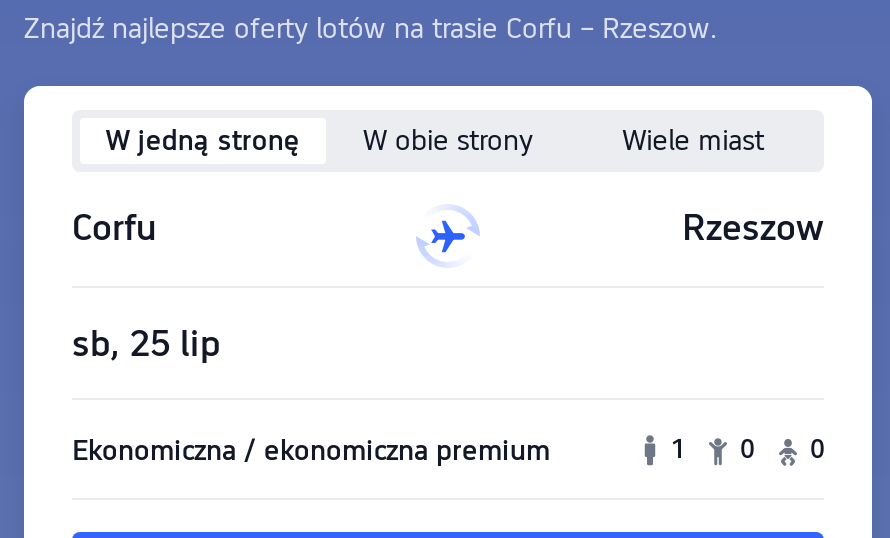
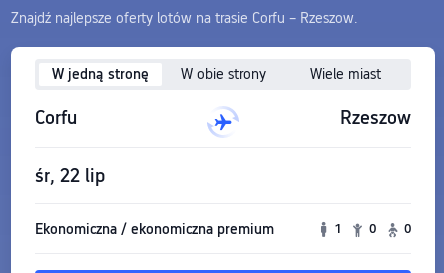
- sb, 25 lip
+ śr, 22 lip
